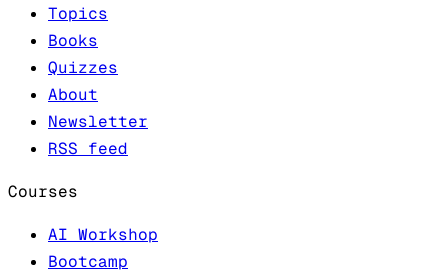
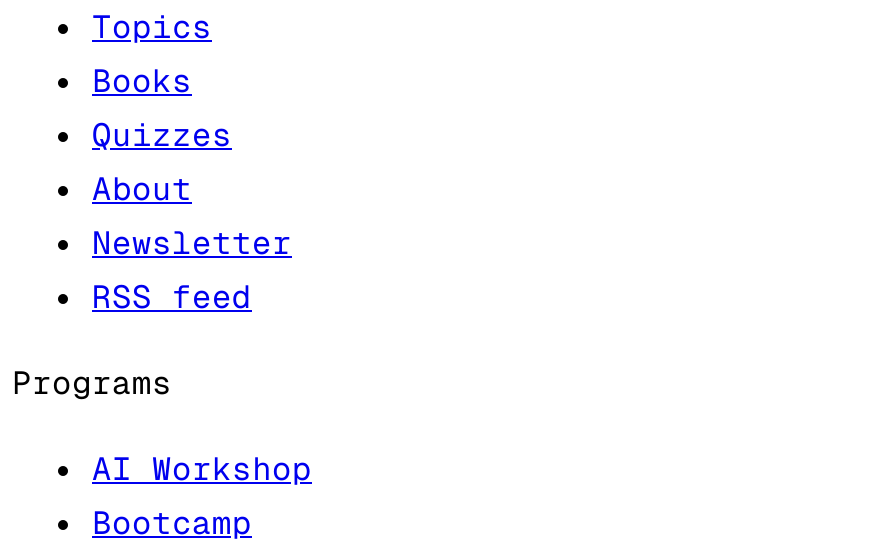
- Courses
+ Programs
